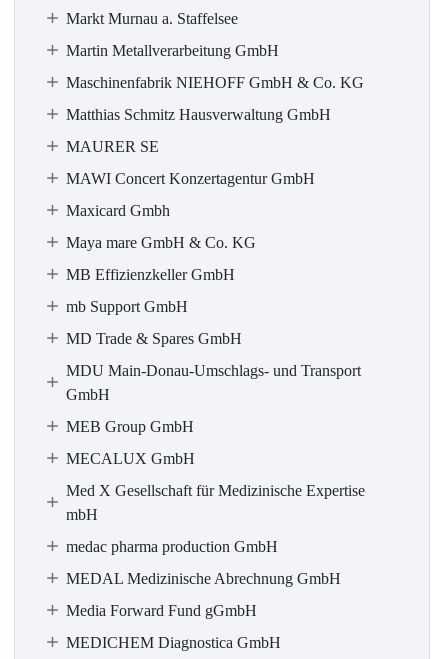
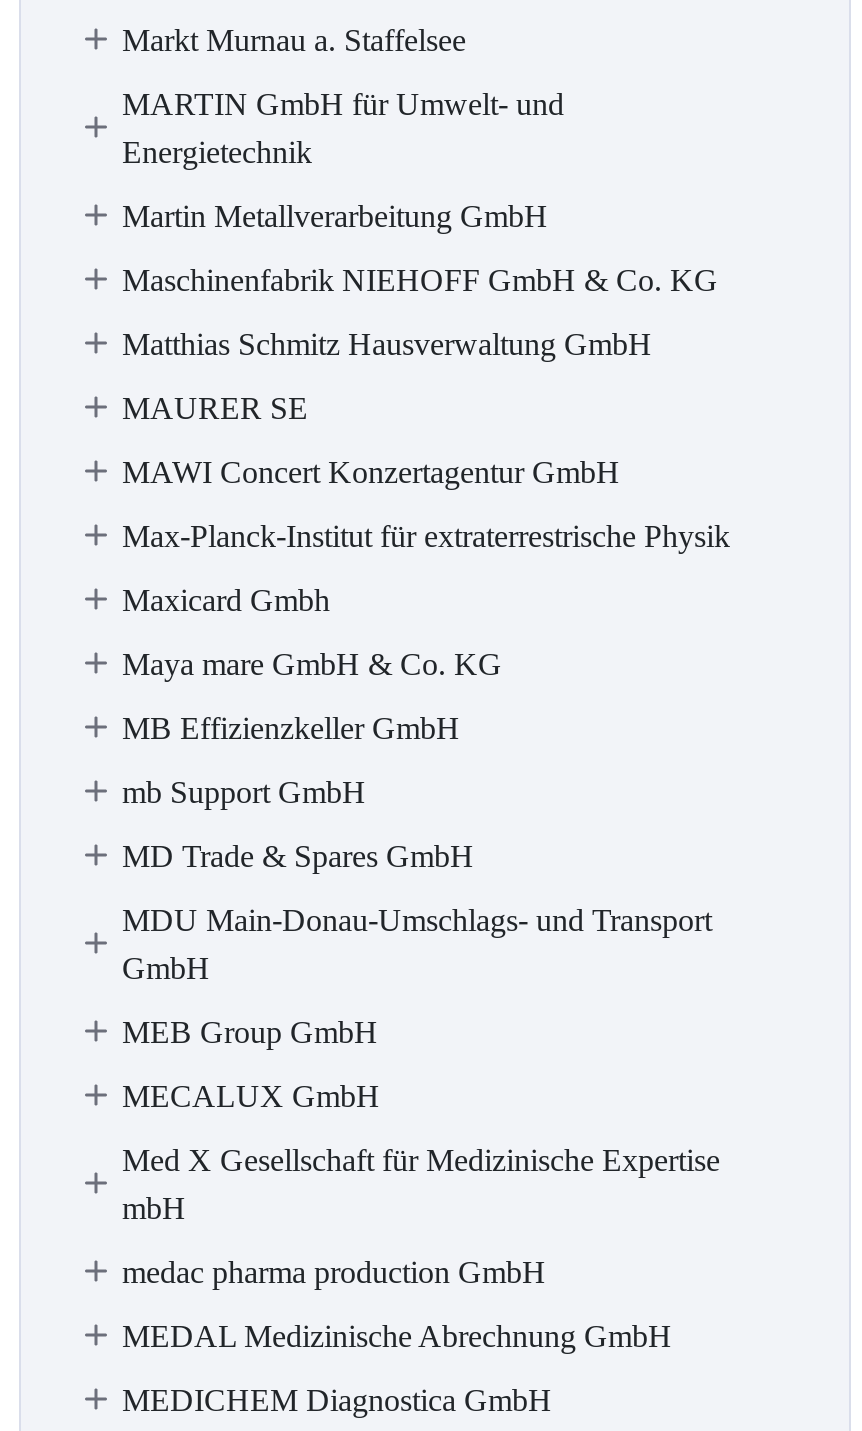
+ MARTIN GmbH für Umwelt- und
+ Energietechnik

+ Max-Planck-Institut für extraterrestrische Physik

moved down: Maxicard Gmbh | Maya mare GmbH & Co. KG | MB Effizienzkeller GmbH | ... | medac pharma production GmbH | MEDAL Medizinische Abrechnung GmbH

- Media Forward Fund gGmbH
